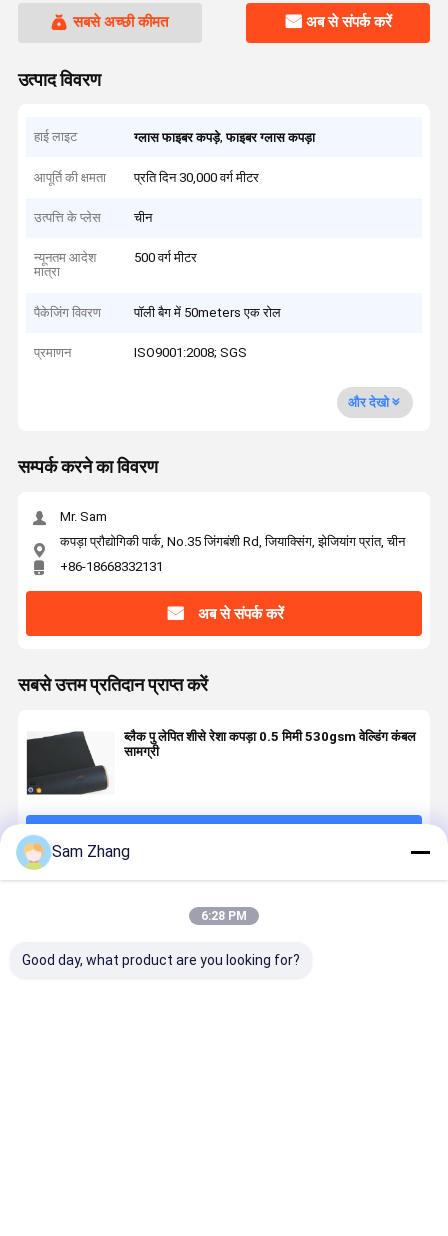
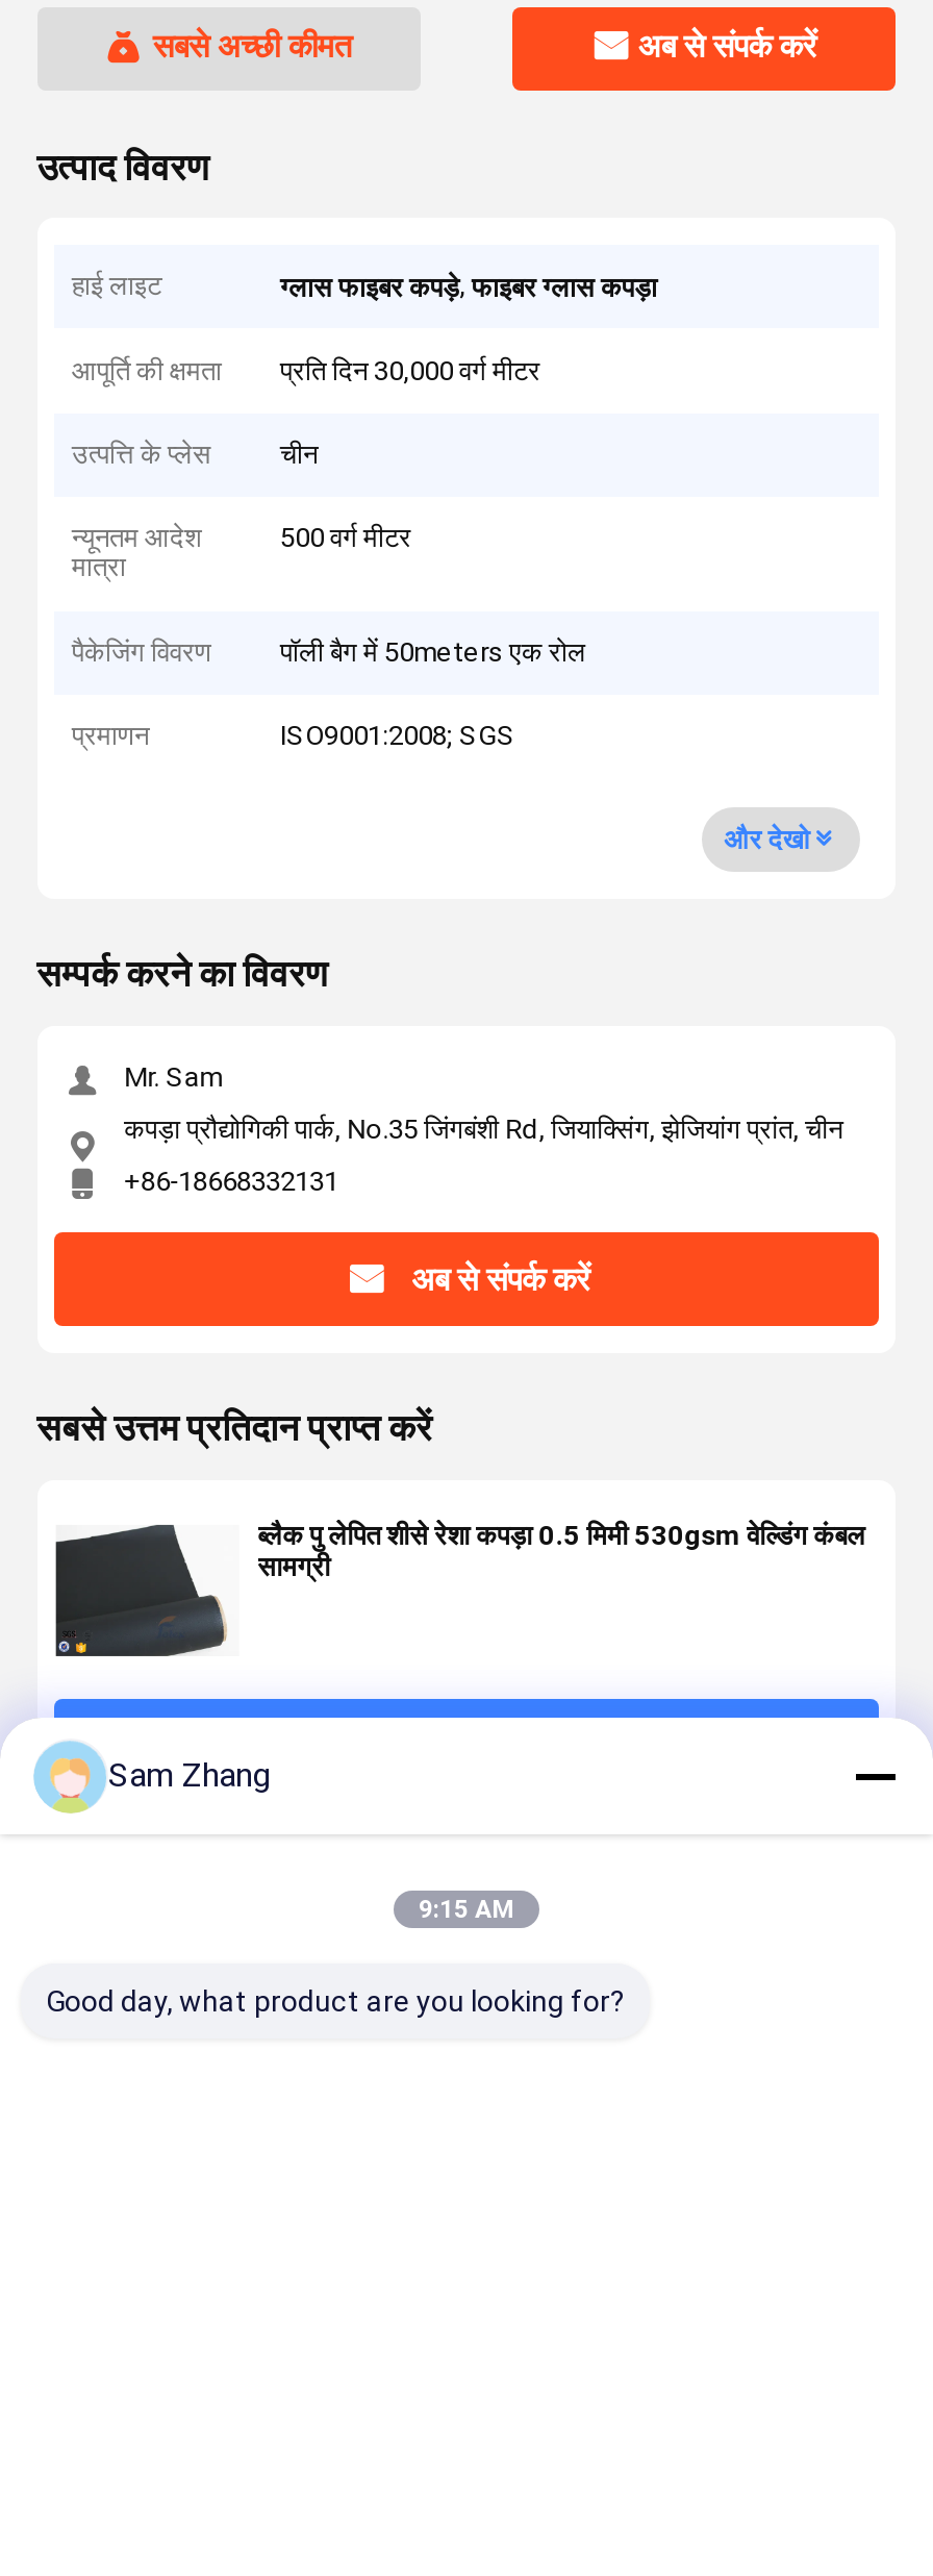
- 6:28 PM
+ 9:15 AM
